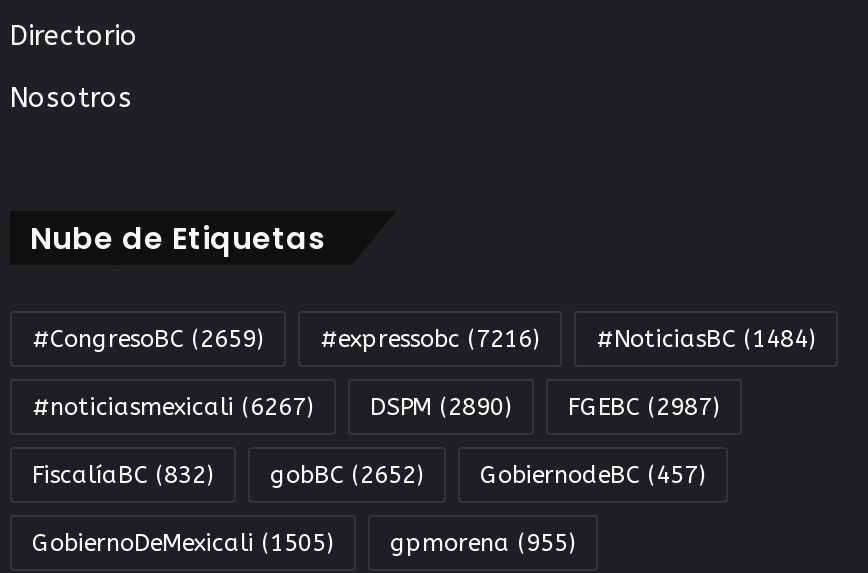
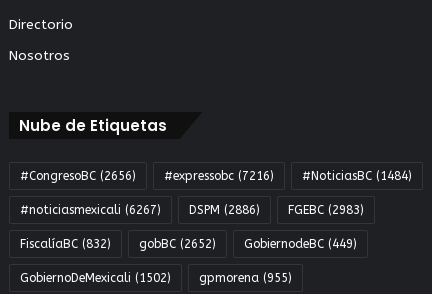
- #CongresoBC (2659) #expressobc (7216) #NoticiasBC (1484)
+ #CongresoBC (2656) #expressobc (7216) #NoticiasBC (1484)

- DSPM (2890)
+ DSPM (2886)

- FGEBC (2987)
+ FGEBC (2983)

- GobiernodeBC (457)
+ GobiernodeBC (449)

- GobiernoDeMexicali (1505)
+ GobiernoDeMexicali (1502)
